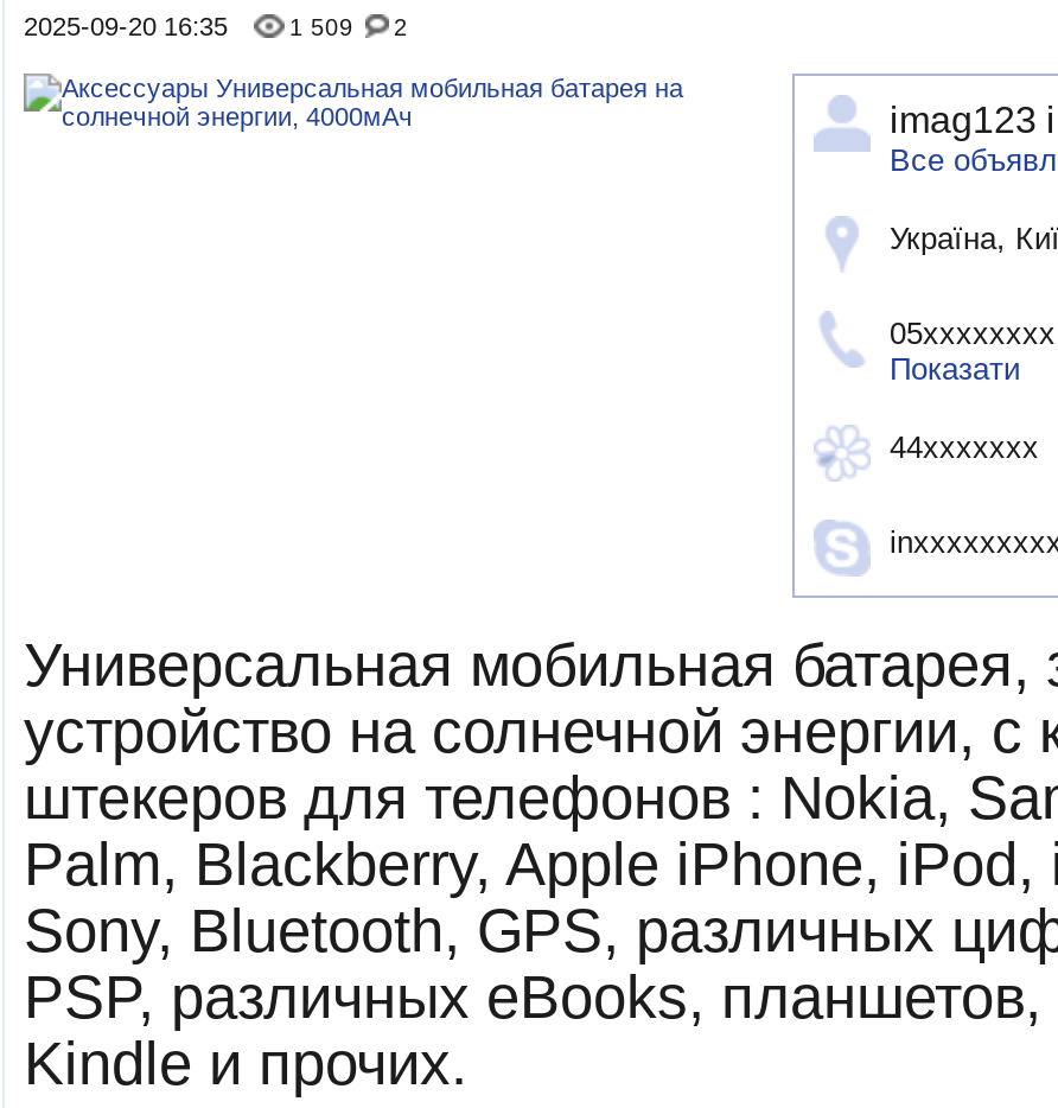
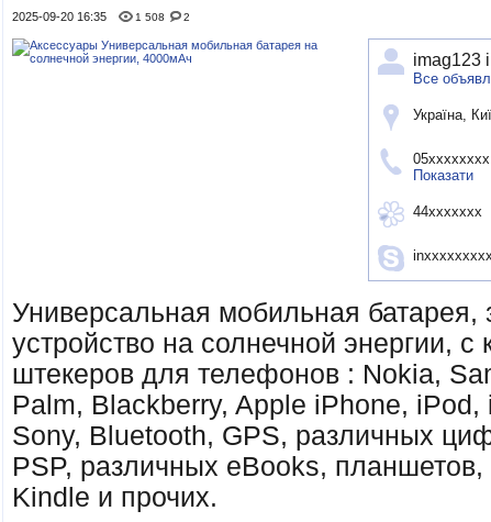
- 1 509 2
+ 1 508 2
